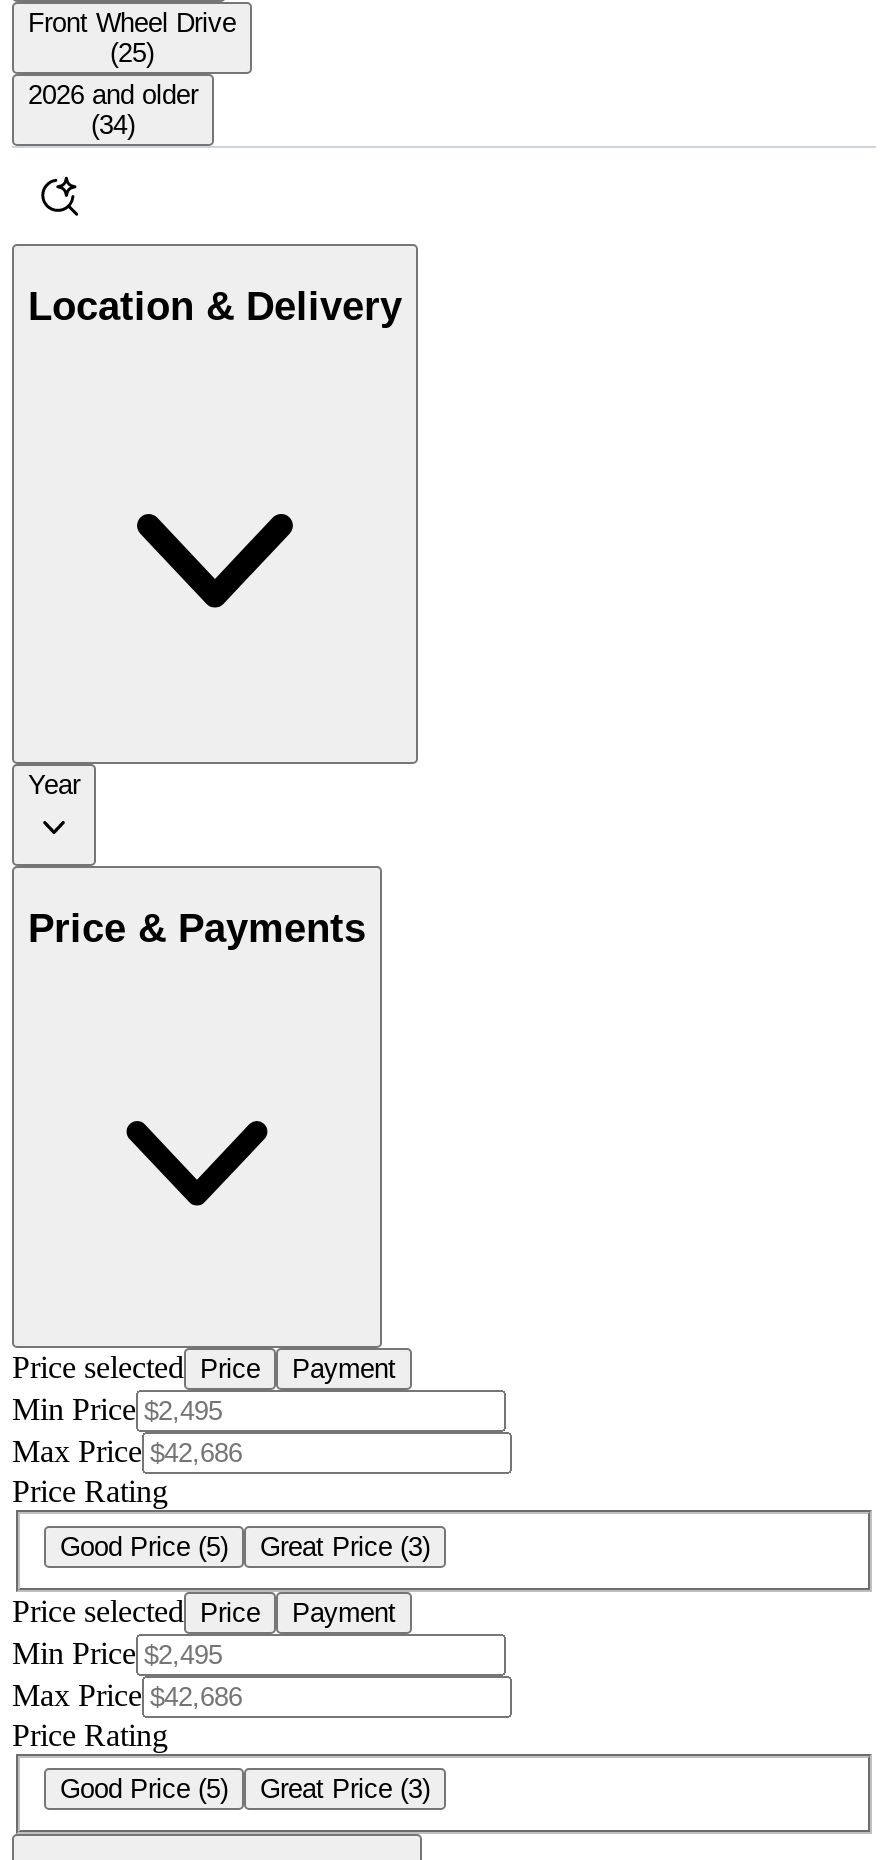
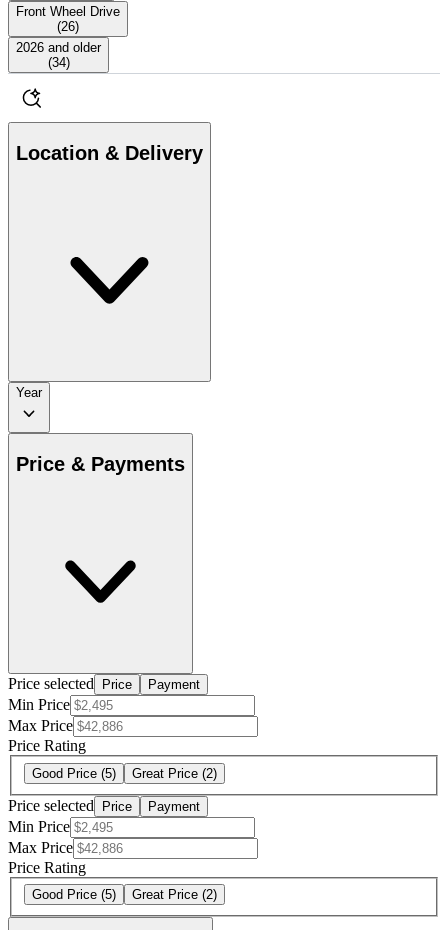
- (25)
+ (26)

- Good Price (5) Great Price (3)
+ Good Price (5) Great Price (2)

- Good Price (5) Great Price (3)
+ Good Price (5) Great Price (2)
